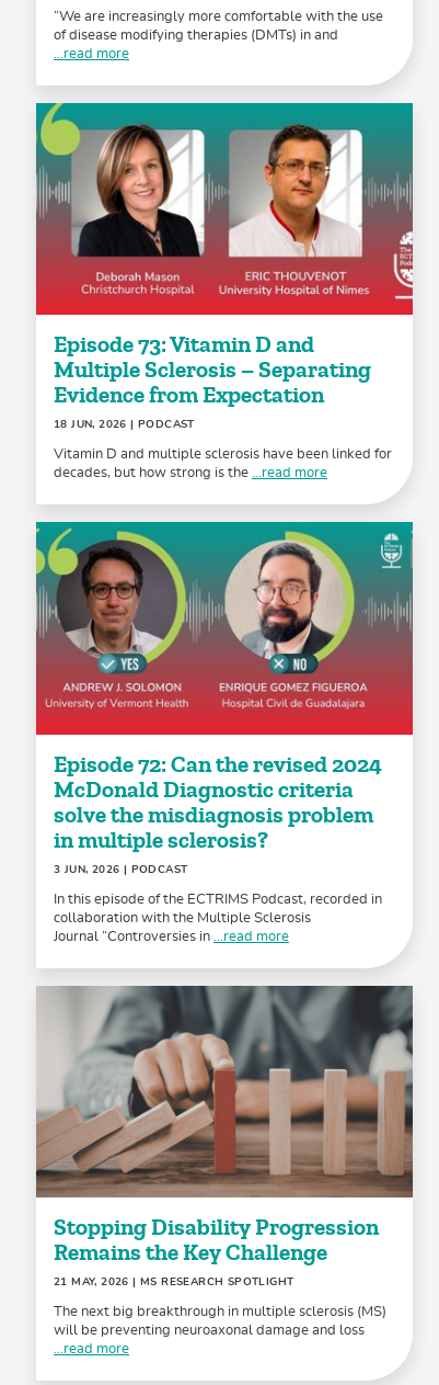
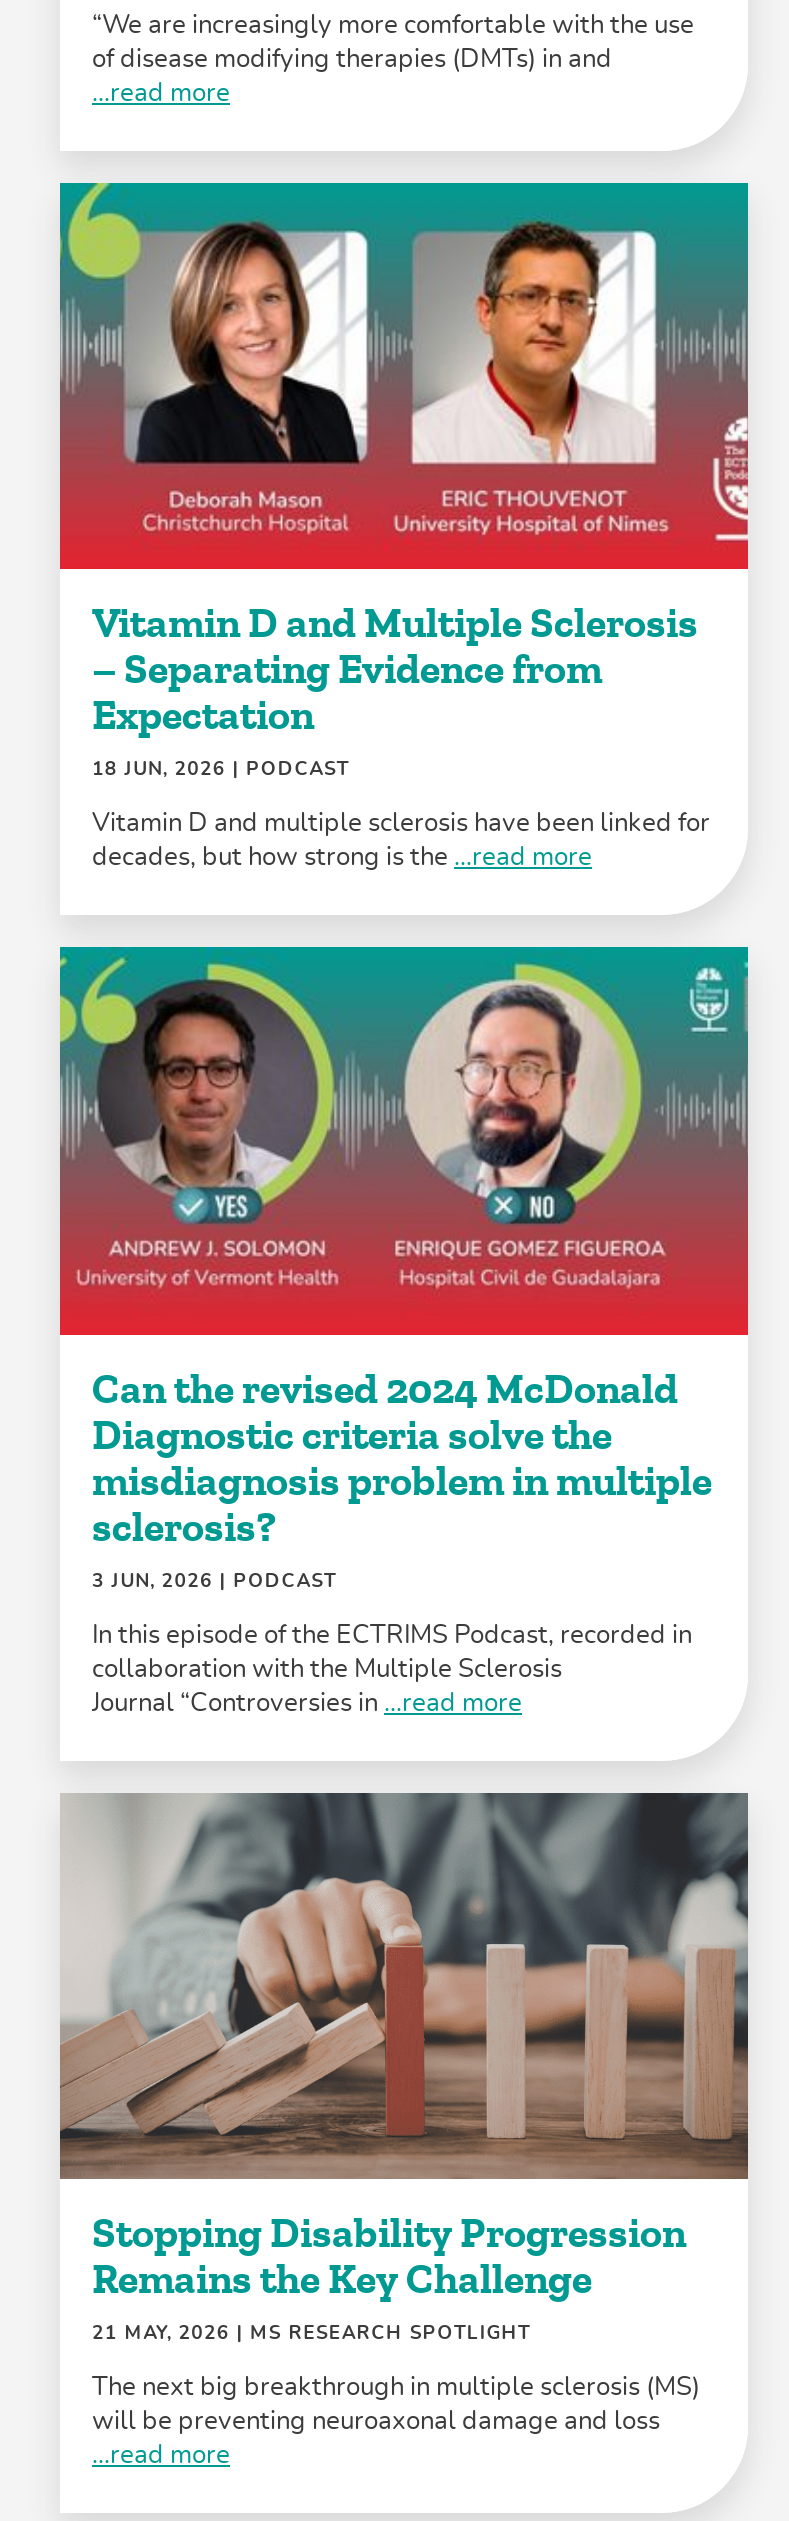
- Episode 73: Vitamin D and
- Multiple Sclerosis – Separating
- Evidence from Expectation
+ Vitamin D and Multiple Sclerosis
+ – Separating Evidence from
+ Expectation

- Episode 72: Can the revised 2024
- McDonald Diagnostic criteria
- solve the misdiagnosis problem
- in multiple sclerosis?
+ Can the revised 2024 McDonald
+ Diagnostic criteria solve the
+ misdiagnosis problem in multiple
+ sclerosis?
